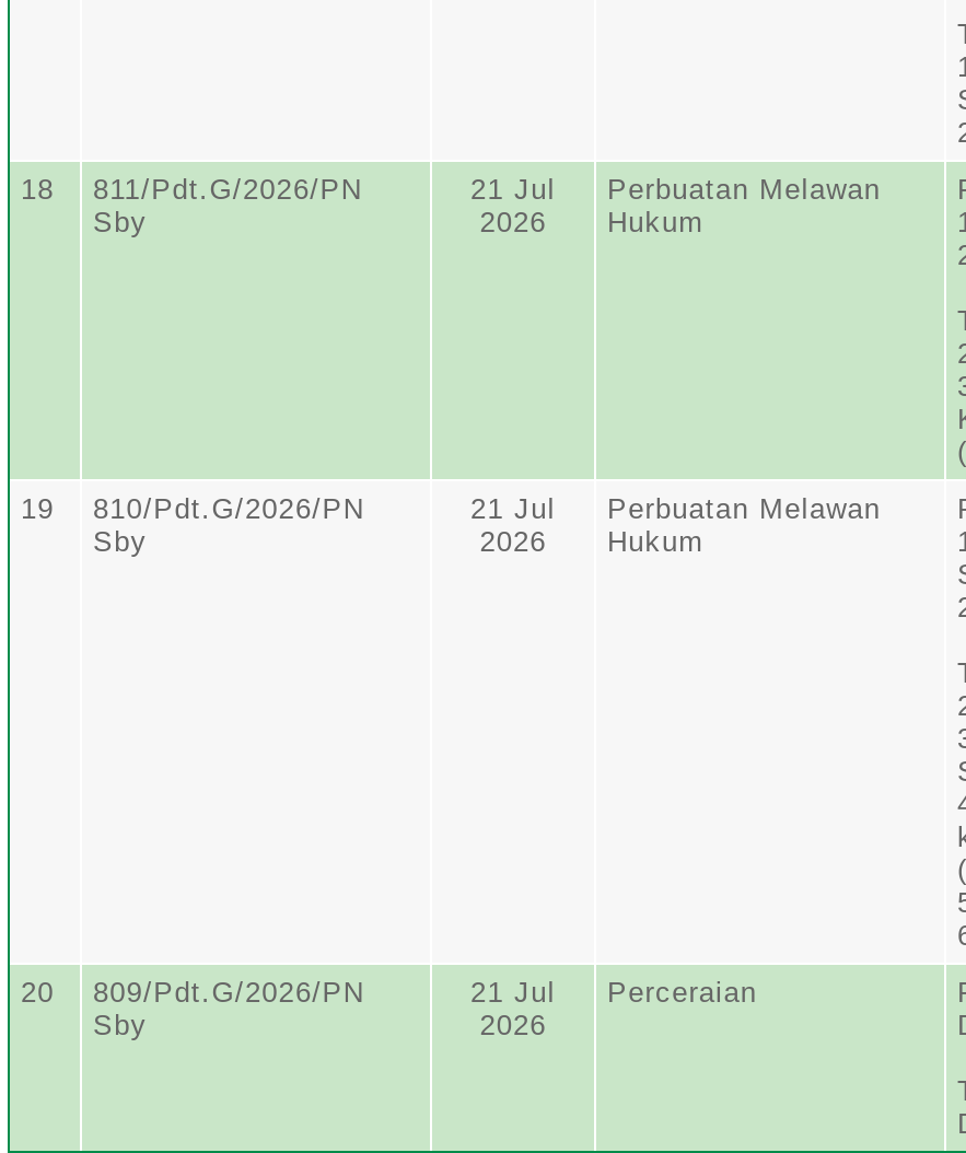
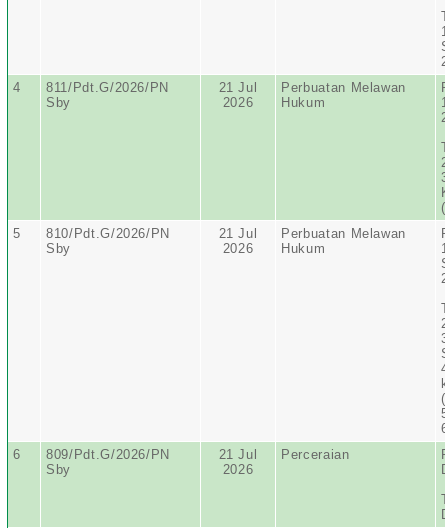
- 18 811/Pdt.G/2026/PN
+ 4 811/Pdt.G/2026/PN

- 19 810/Pdt.G/2026/PN
+ 5 810/Pdt.G/2026/PN

- 20 809/Pdt.G/2026/PN
+ 6 809/Pdt.G/2026/PN
